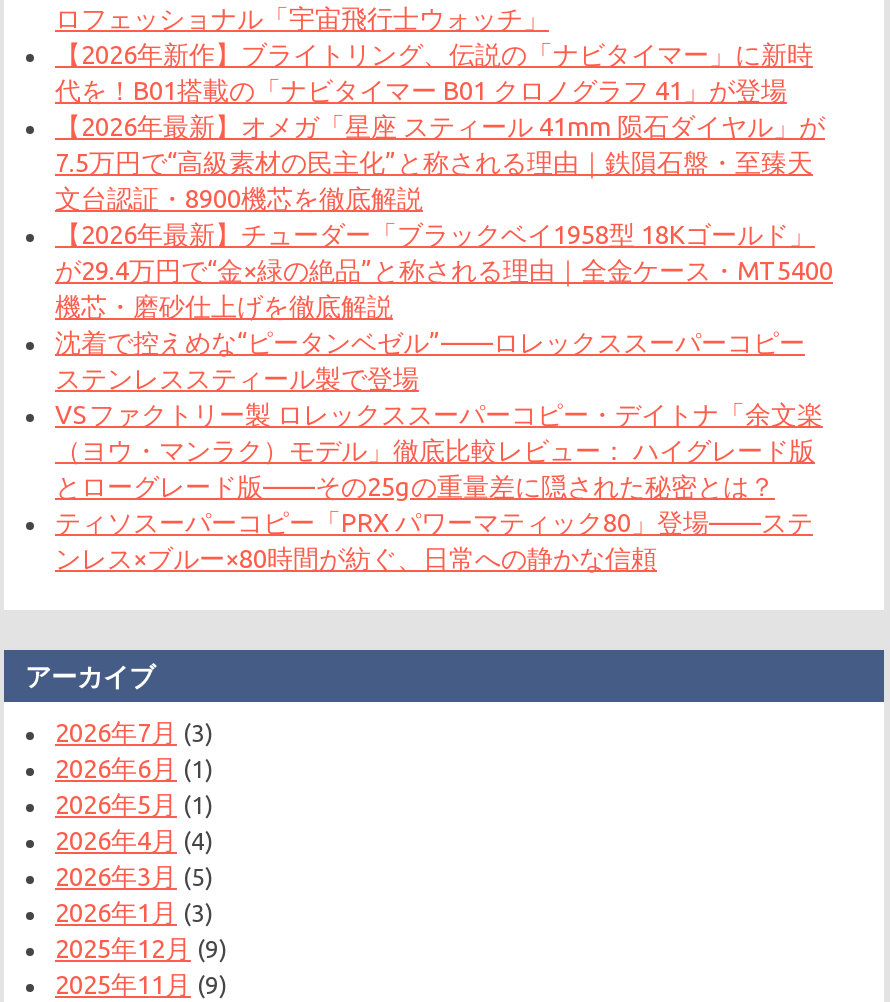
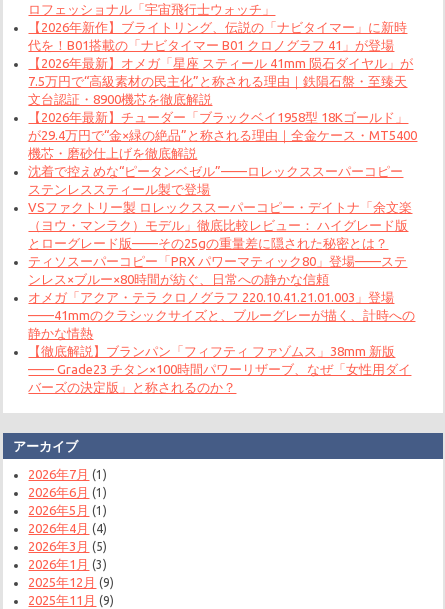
+ オメガ「アクア・テラ クロノグラフ 220.10.41.21.01.003」登場
+ ——41mmのクラシックサイズと、ブルーグレーが描く、計時への
+ 静かな情熱
+ 【徹底解説】ブランパン「フィフティ ファゾムス」38mm 新版
+ —— Grade23 チタン×100時間パワーリザーブ、なぜ「女性用ダイ
+ バーズの決定版」と称されるのか？

- 2026年7月(3)
+ 2026年7月(1)
